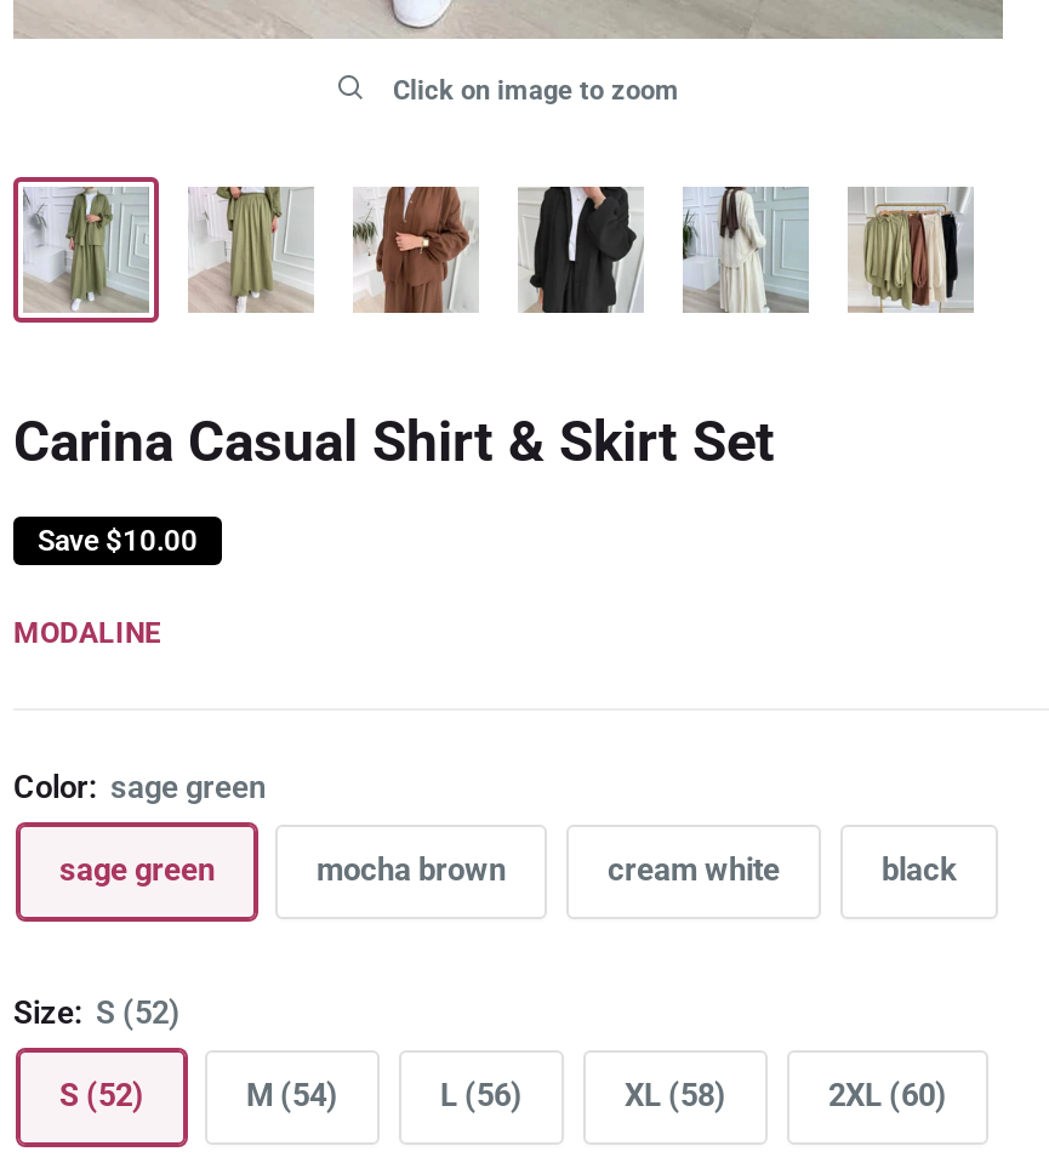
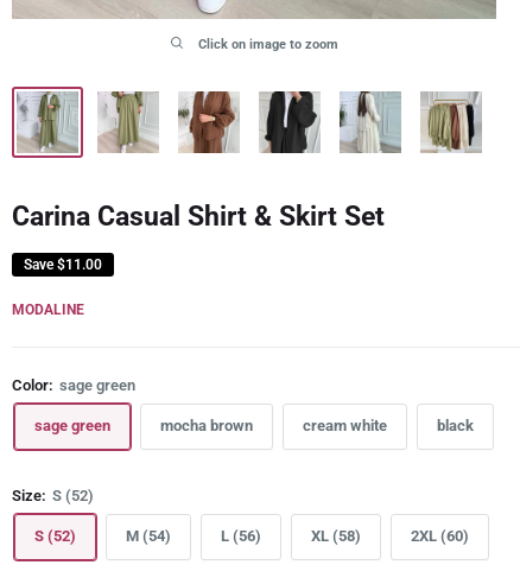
- Save $10.00
+ Save $11.00
